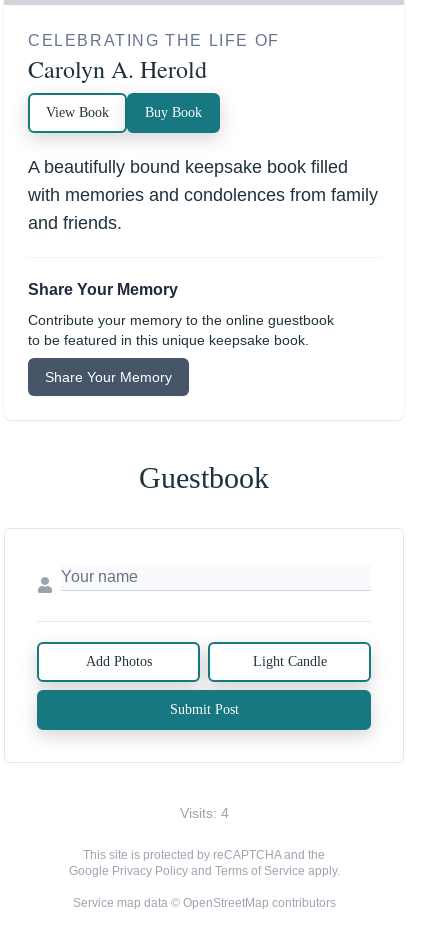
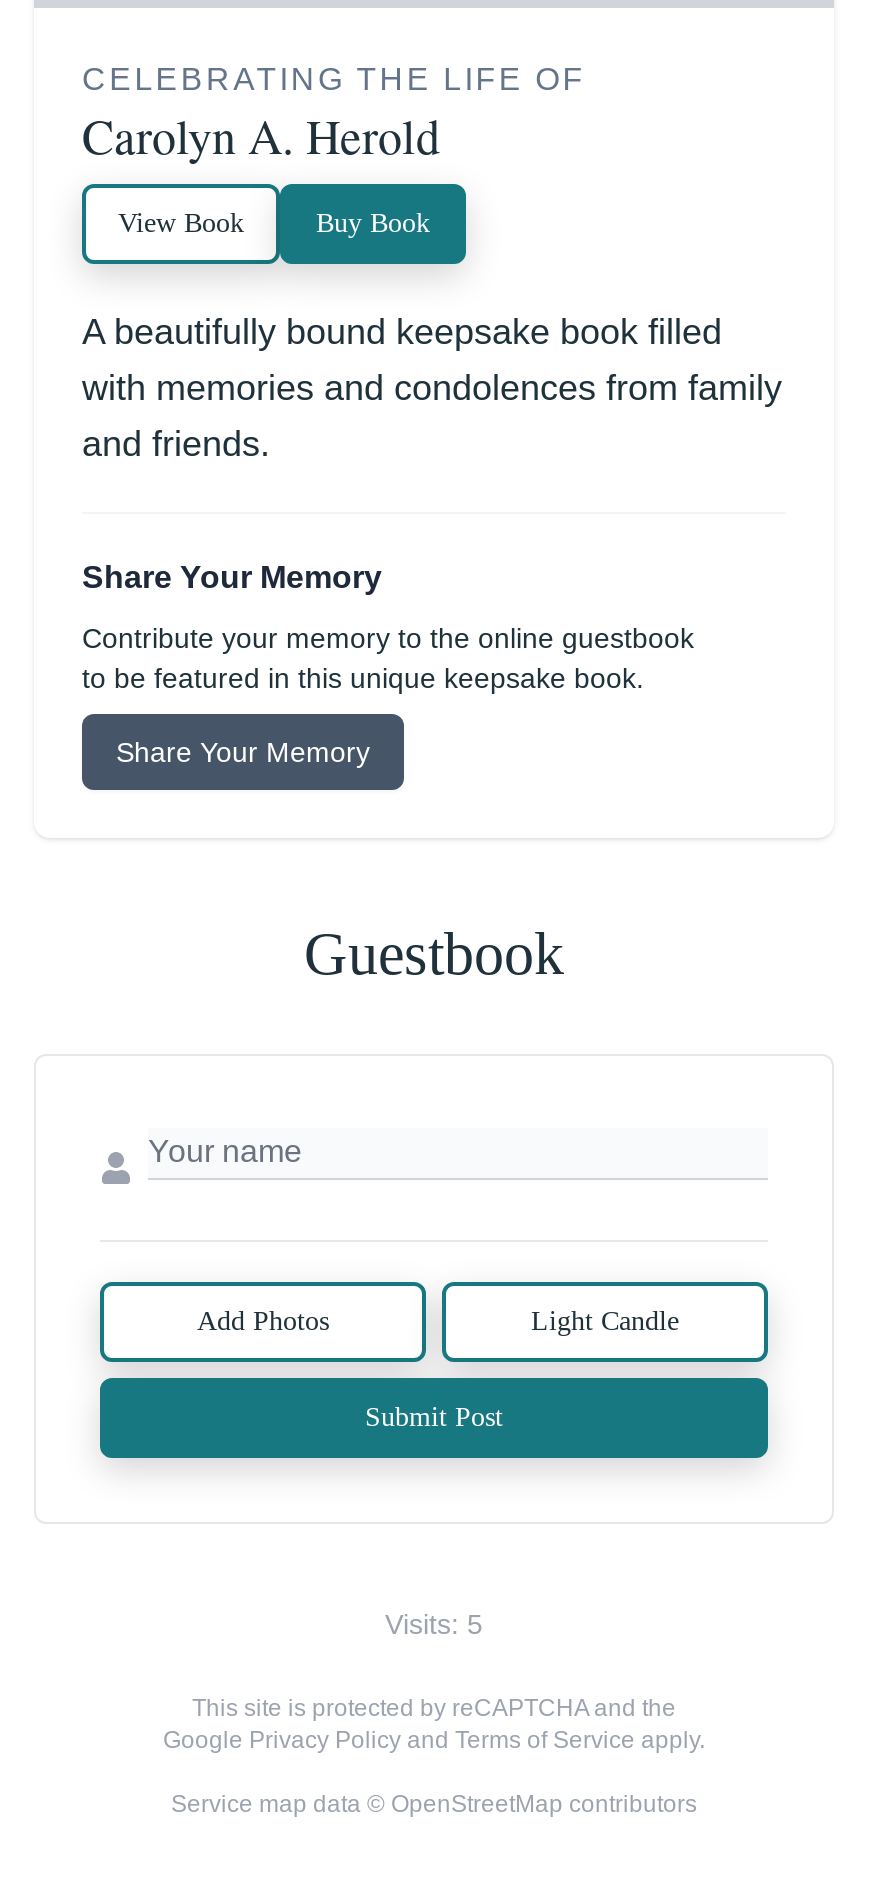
- Visits: 4
+ Visits: 5
